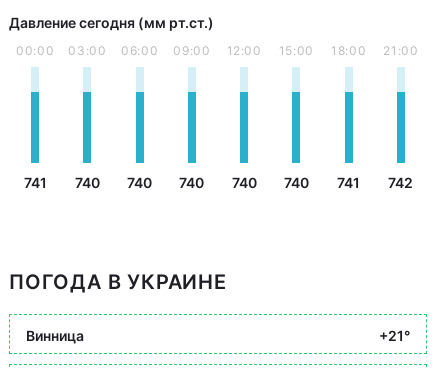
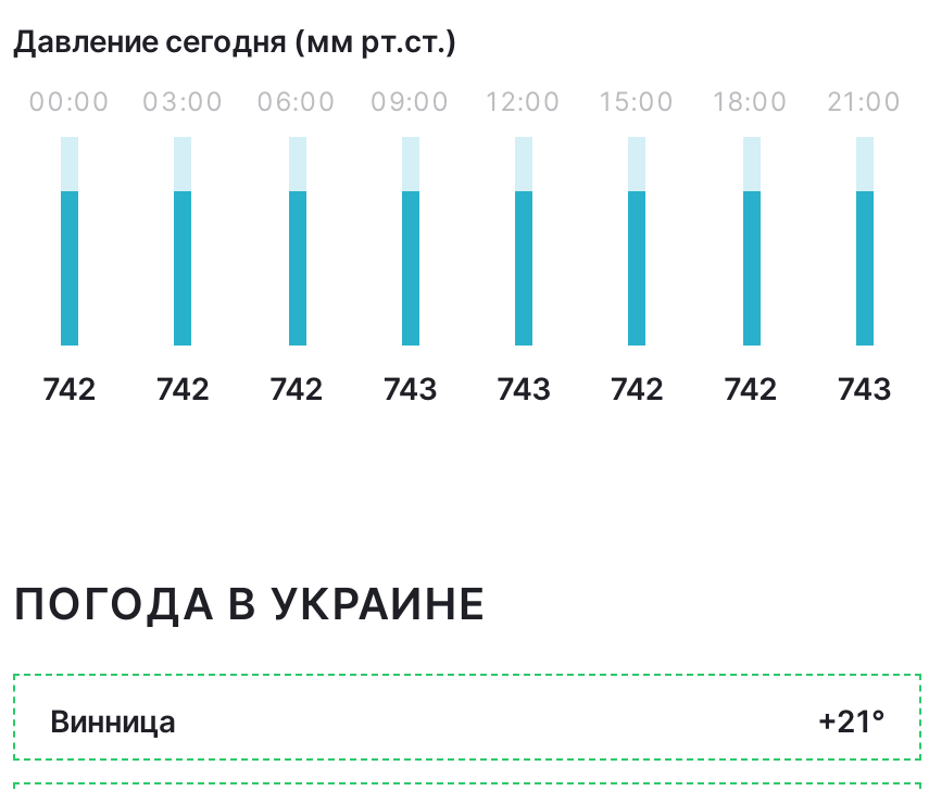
- 741
+ 742

- 740
+ 742

- 740
+ 742

- 740
+ 743

- 740
+ 743

- 740
+ 742

- 741
+ 742

- 742
+ 743
